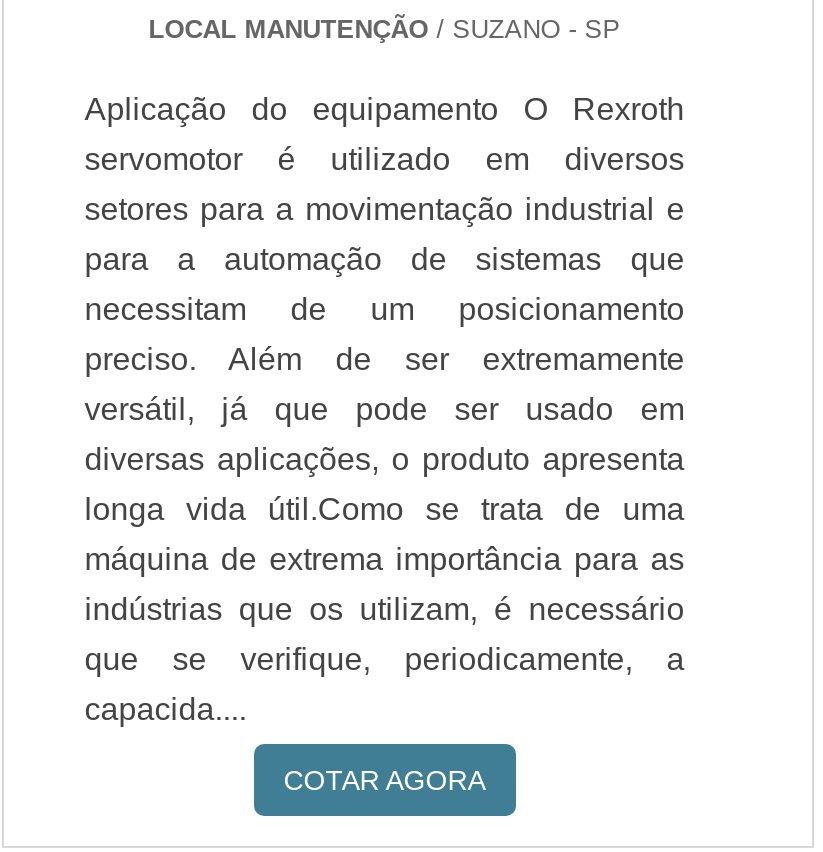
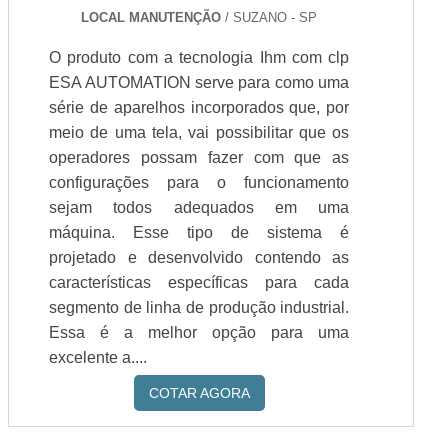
- Aplicação do equipamento O Rexroth
+ O produto com a tecnologia Ihm com clp

- servomotor é utilizado em diversos
+ ESA AUTOMATION serve para como uma

- setores para a movimentação industrial e
+ série de aparelhos incorporados que, por

- para a automação de sistemas que
+ meio de uma tela, vai possibilitar que os

- necessitam de um posicionamento
+ operadores possam fazer com que as

- preciso. Além de ser extremamente
+ configurações para o funcionamento

- versátil, já que pode ser usado em
+ sejam todos adequados em uma

- diversas aplicações, o produto apresenta
+ máquina. Esse tipo de sistema é

- longa vida útil.Como se trata de uma
+ projetado e desenvolvido contendo as

- máquina de extrema importância para as
+ características específicas para cada

- indústrias que os utilizam, é necessário
+ segmento de linha de produção industrial.

- que se verifique, periodicamente, a
+ Essa é a melhor opção para uma

- capacida....
+ excelente a....
